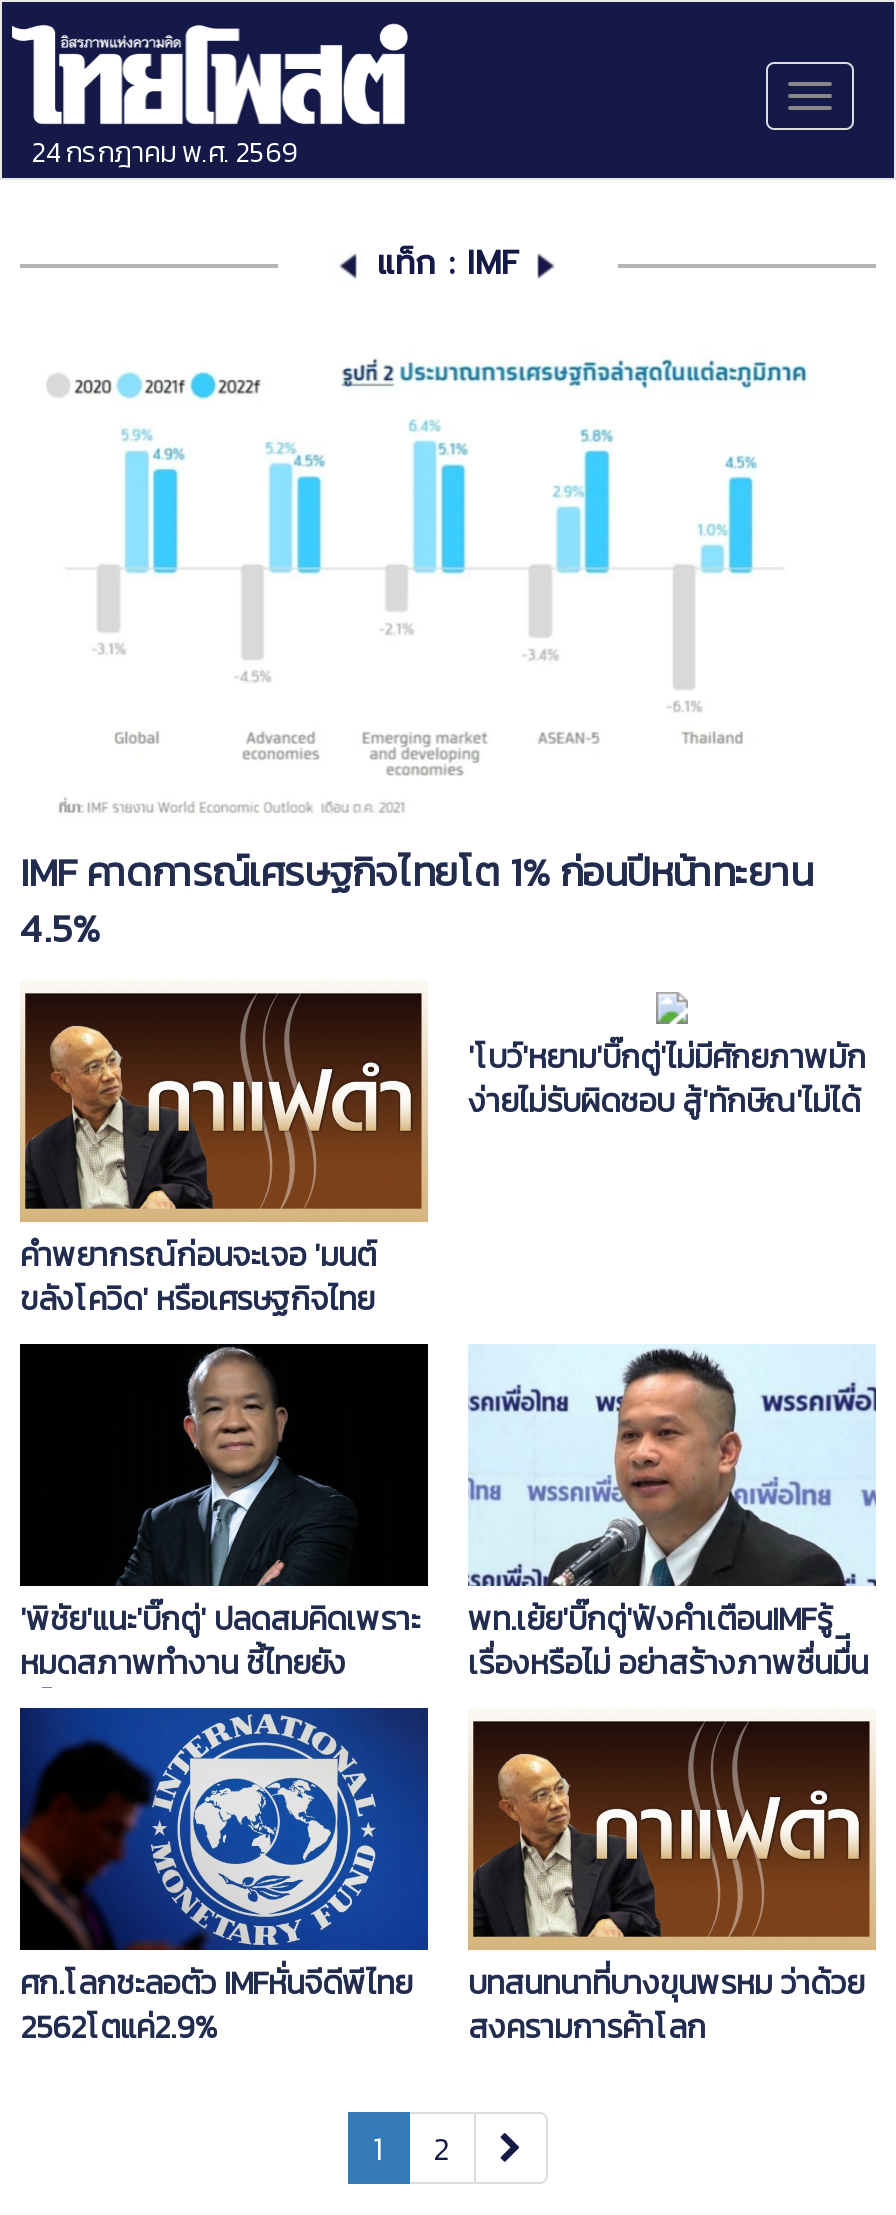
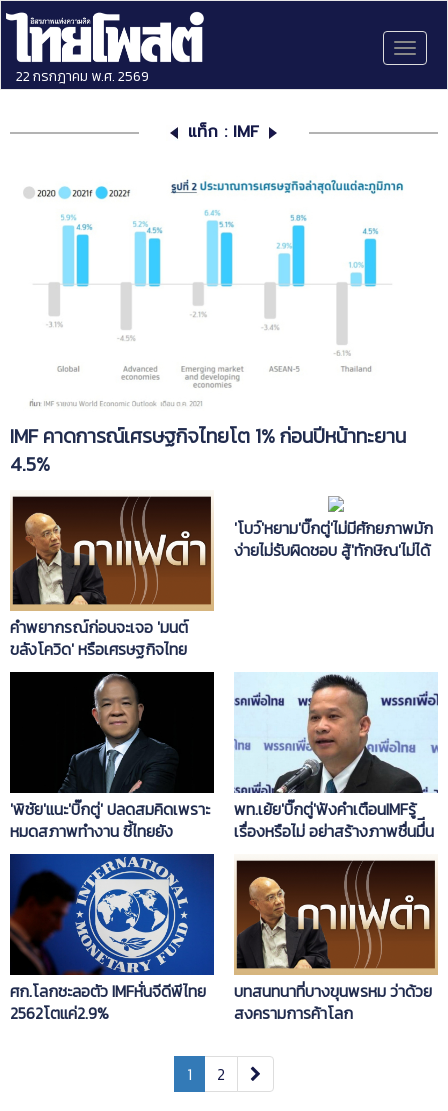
- 24 กรกฎาคม พ.ศ. 2569
+ 22 กรกฎาคม พ.ศ. 2569
